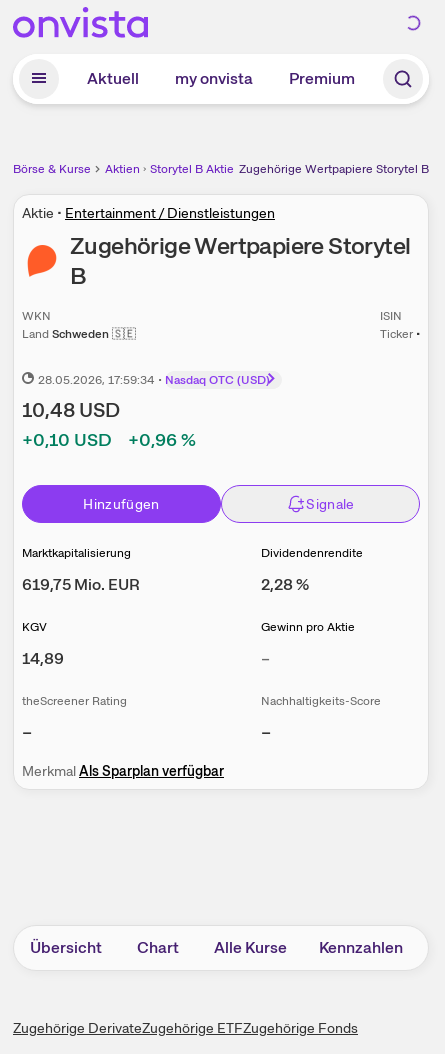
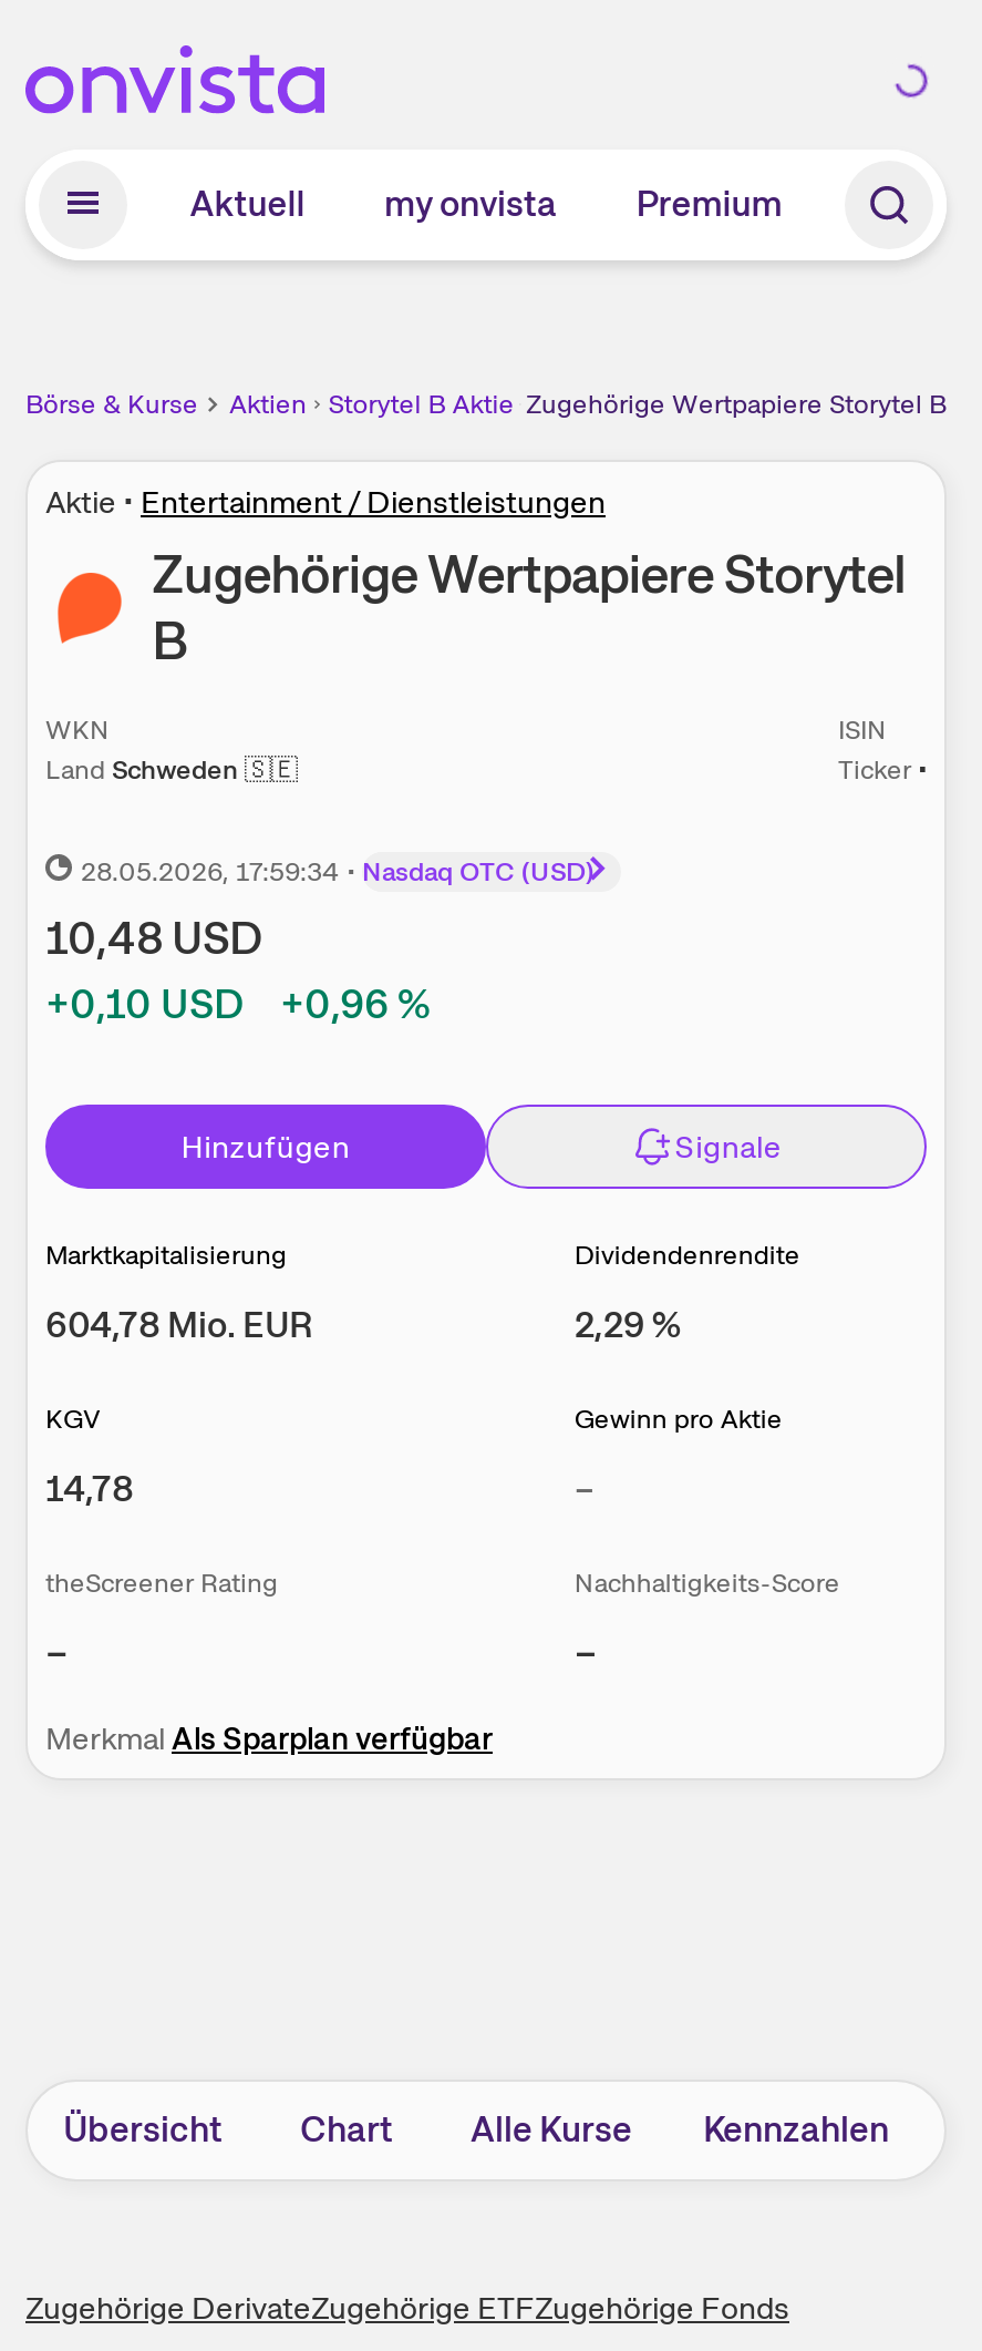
- 619,75 Mio. EUR
+ 604,78 Mio. EUR

- 2,28 %
+ 2,29 %

- 14,89
+ 14,78
